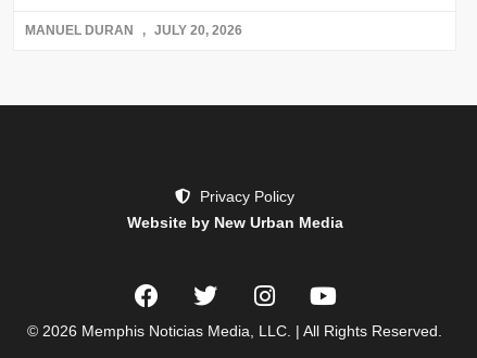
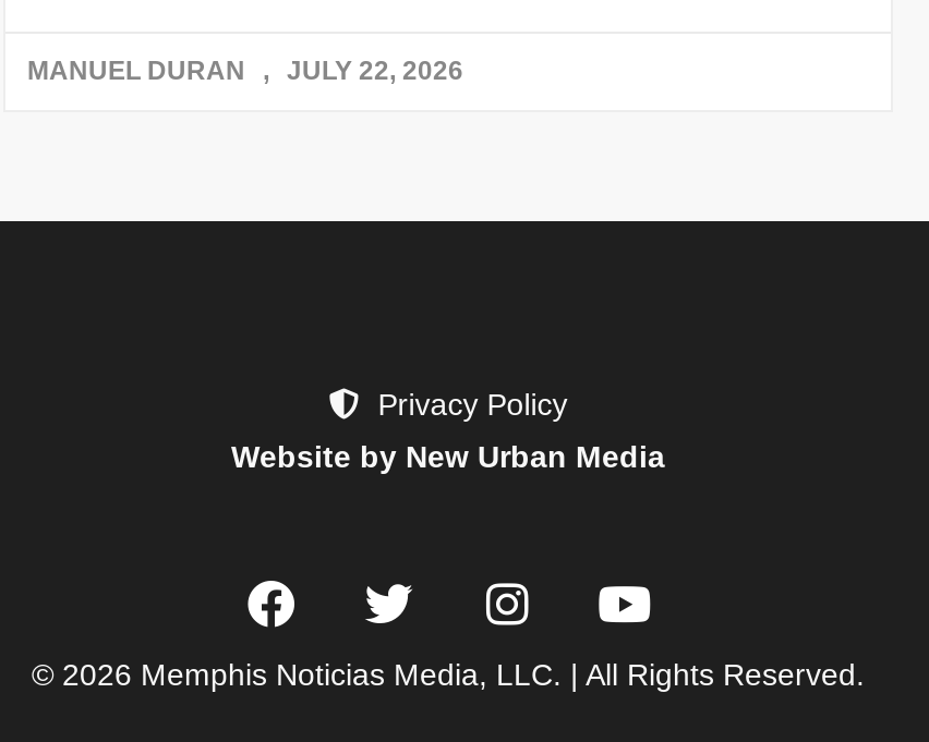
- MANUEL DURAN JULY 20, 2026
+ MANUEL DURAN JULY 22, 2026
